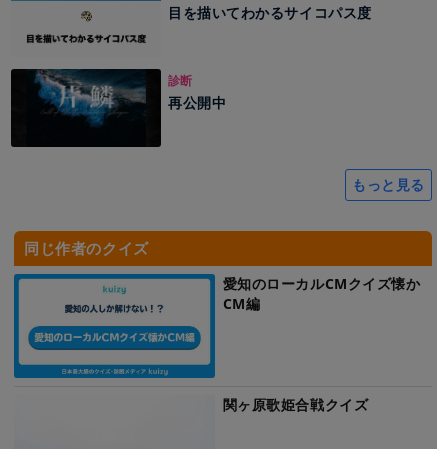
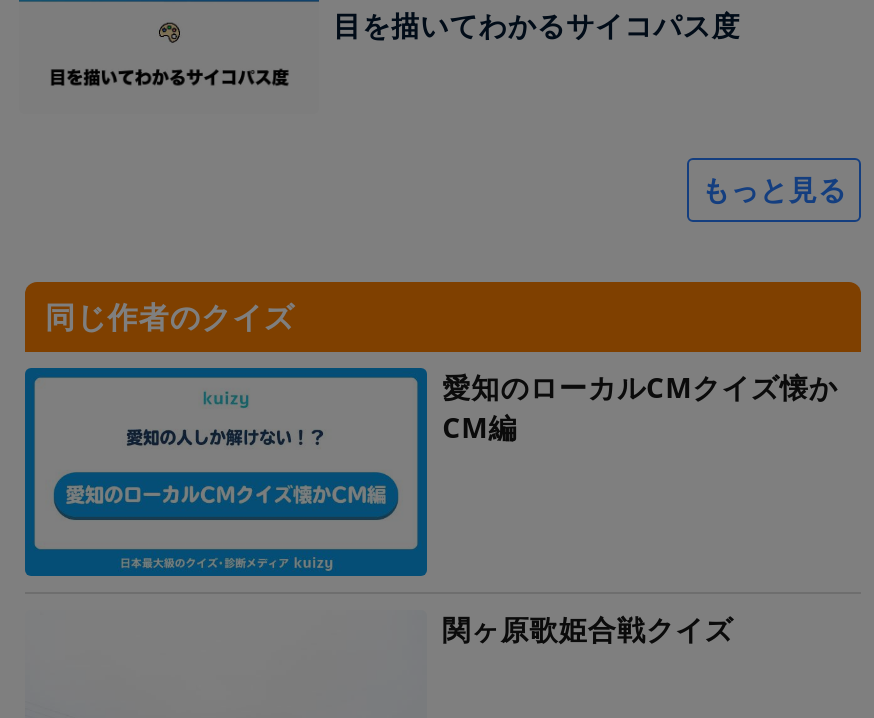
- [image]
- 診断
- 再公開中
